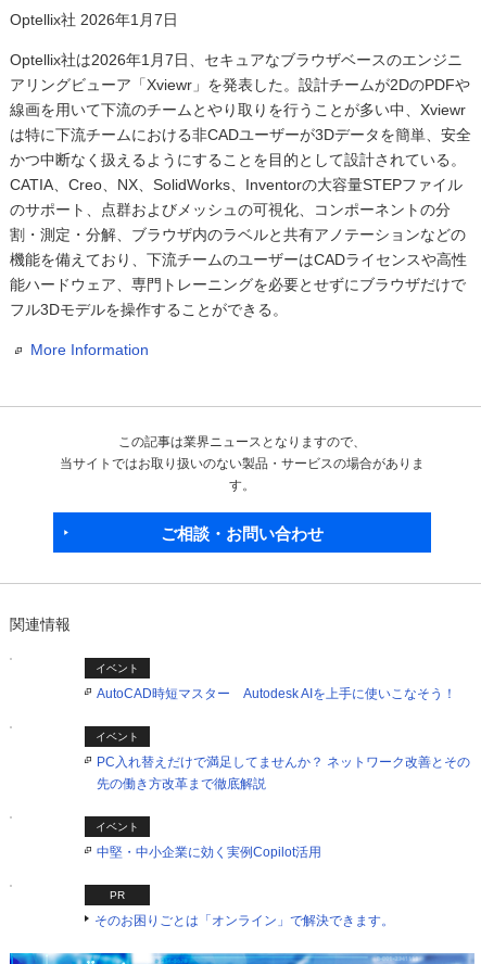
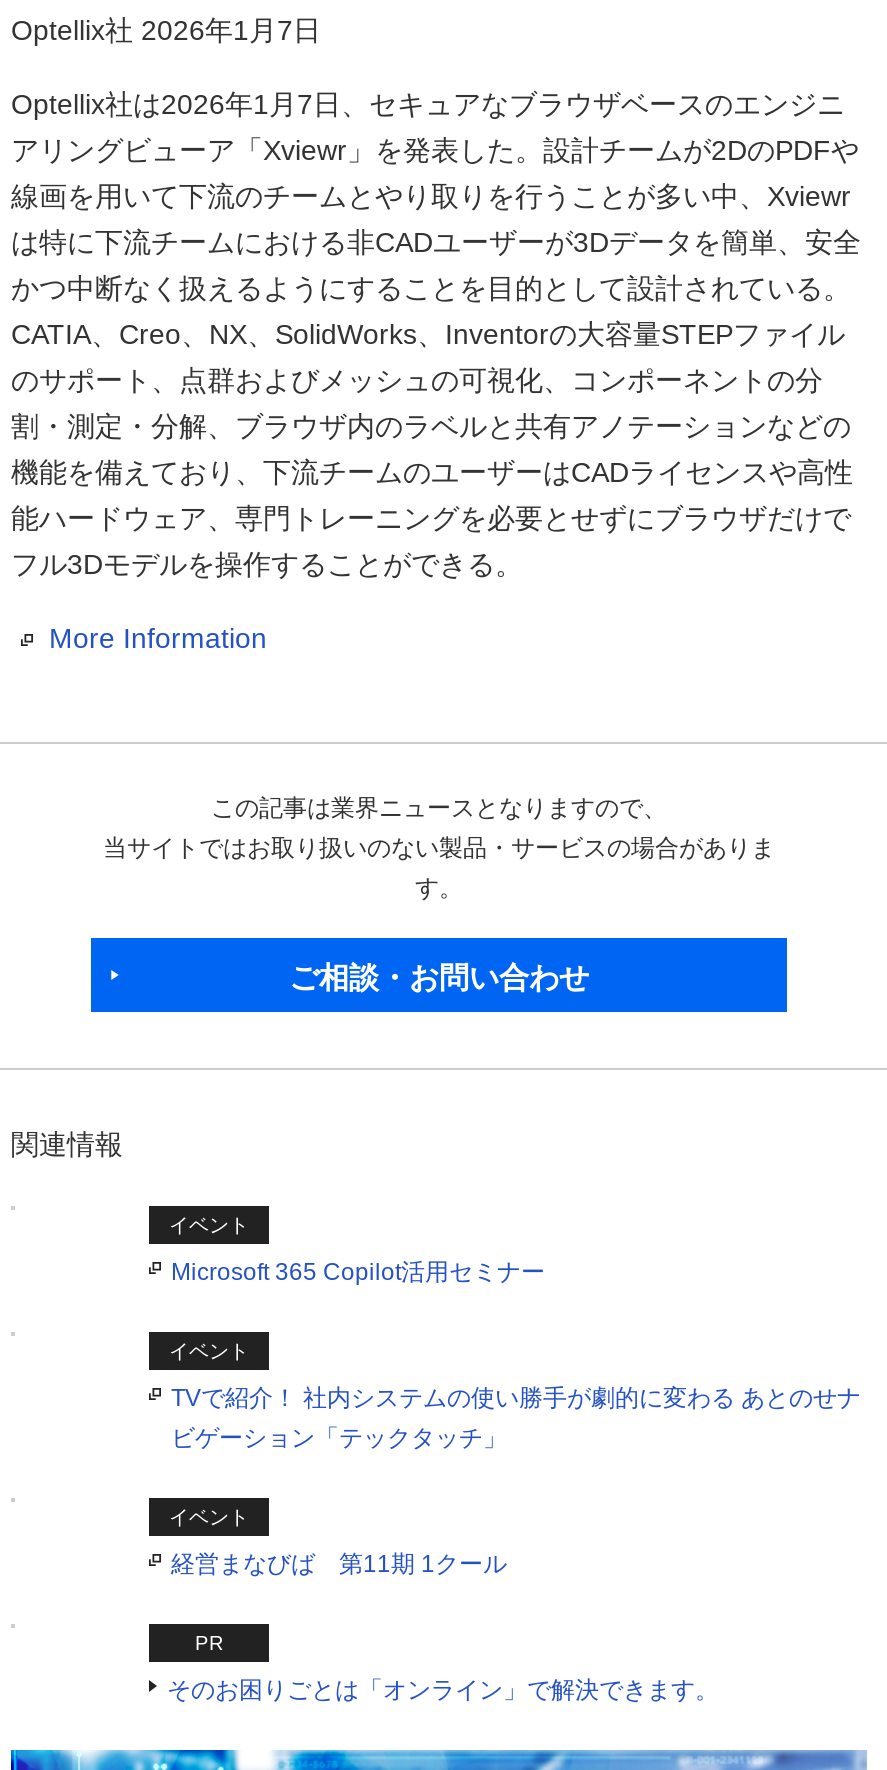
- AutoCAD時短マスター Autodesk AIを上手に使いこなそう！
+ Microsoft 365 Copilot活用セミナー

- PC入れ替えだけで満足してませんか？ ネットワーク改善とその
- 先の働き方改革まで徹底解説
+ TVで紹介！ 社内システムの使い勝手が劇的に変わる あとのせナ
+ ビゲーション「テックタッチ」

- 中堅・中小企業に効く実例Copilot活用
+ 経営まなびば 第11期 1クール
